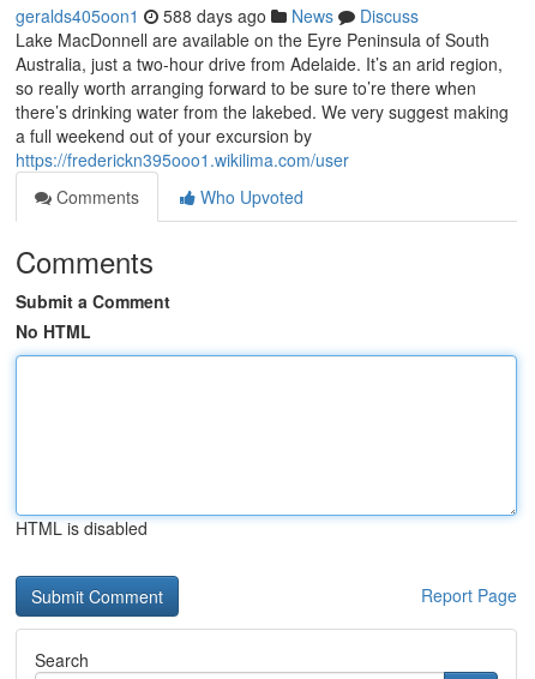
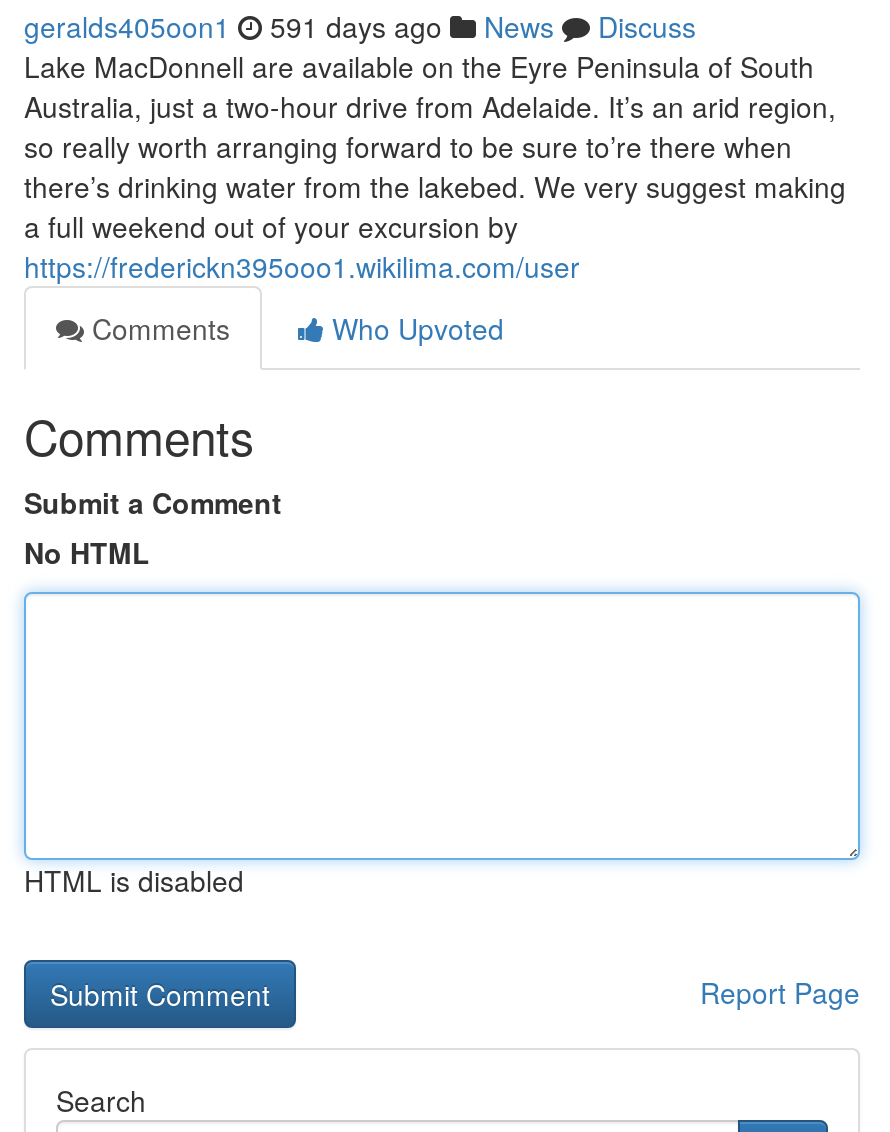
- geralds405oon1 588 days ago News Discuss
+ geralds405oon1 591 days ago News Discuss
